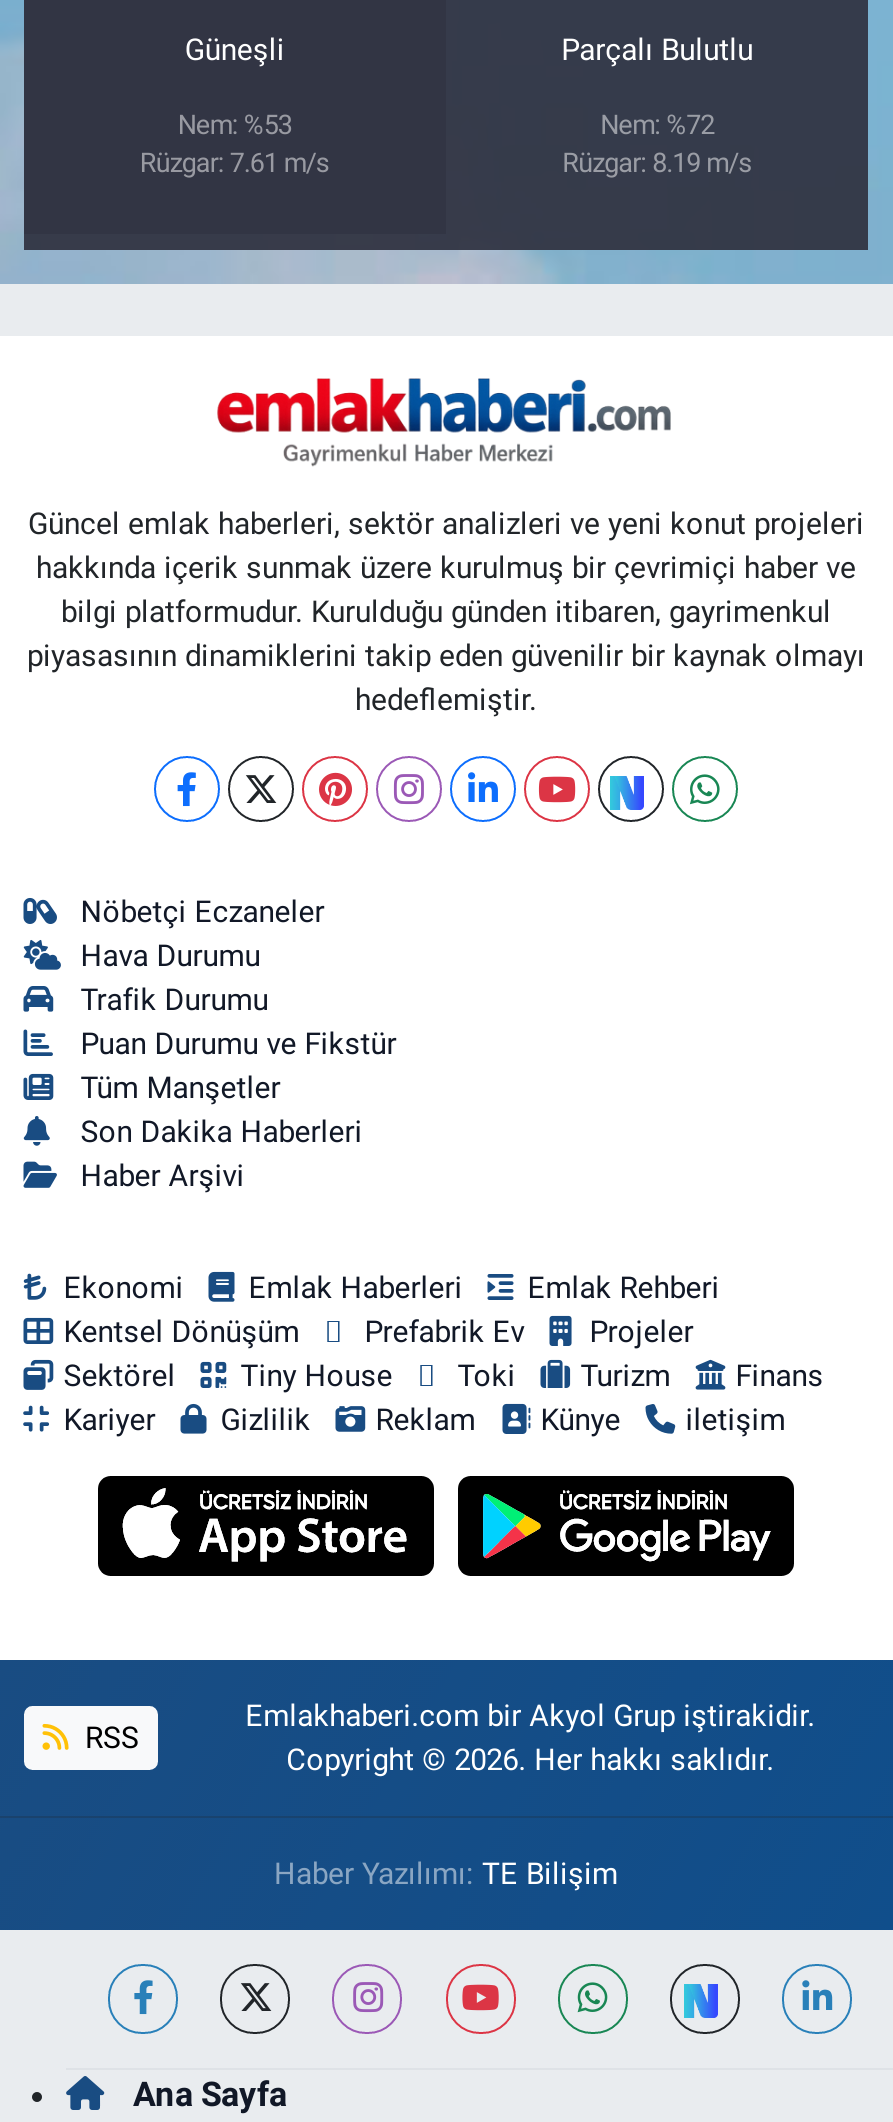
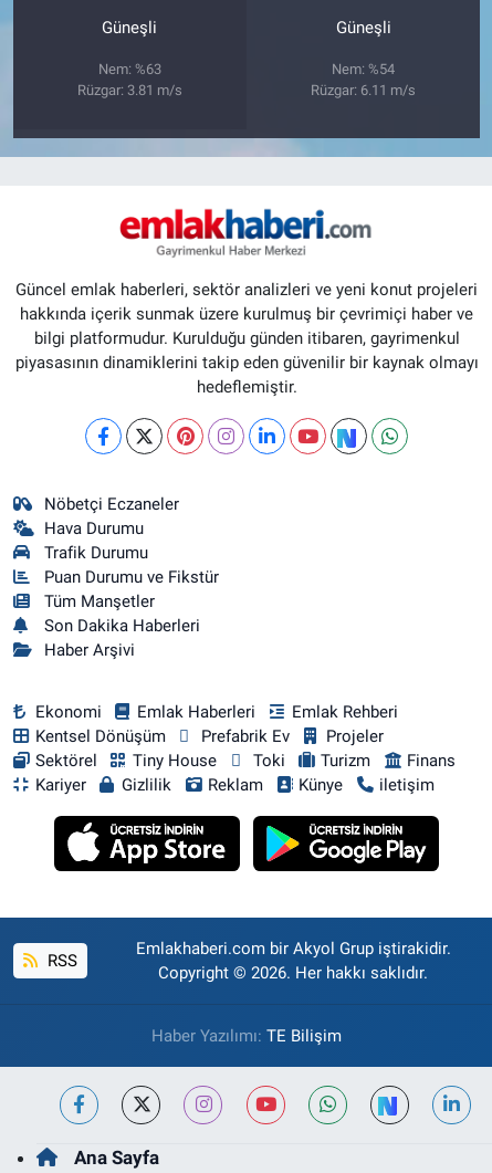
- Parçalı Bulutlu
+ Güneşli

- Nem: %53
- Rüzgar: 7.61 m/s
+ Nem: %63
+ Rüzgar: 3.81 m/s

- Nem: %72
- Rüzgar: 8.19 m/s
+ Nem: %54
+ Rüzgar: 6.11 m/s
